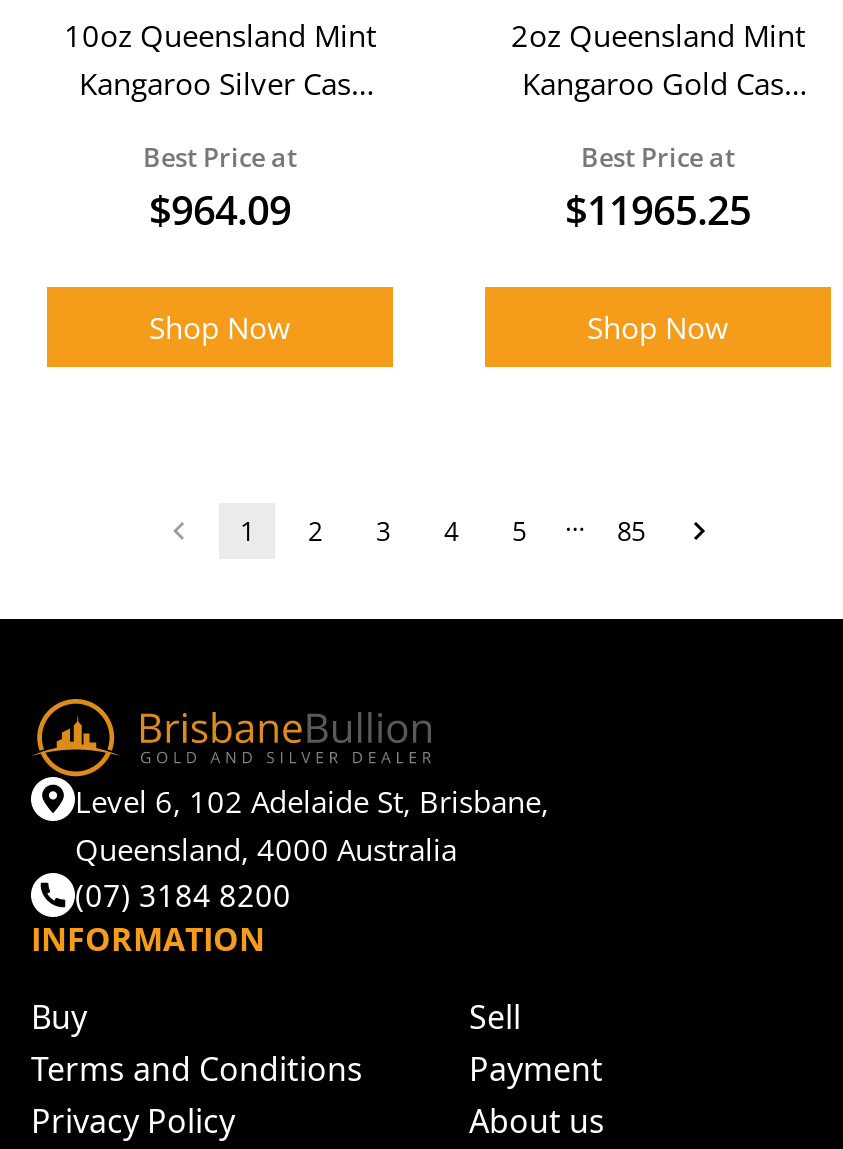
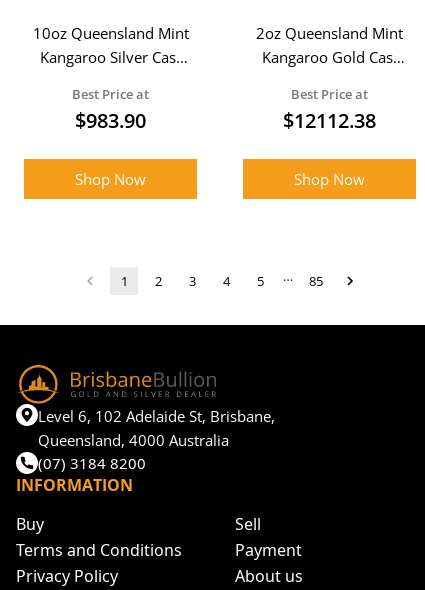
- $964.09
+ $983.90

- $11965.25
+ $12112.38
